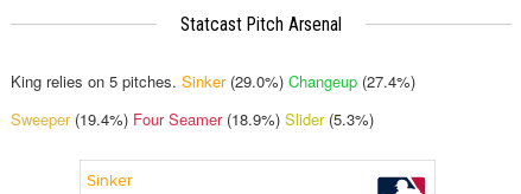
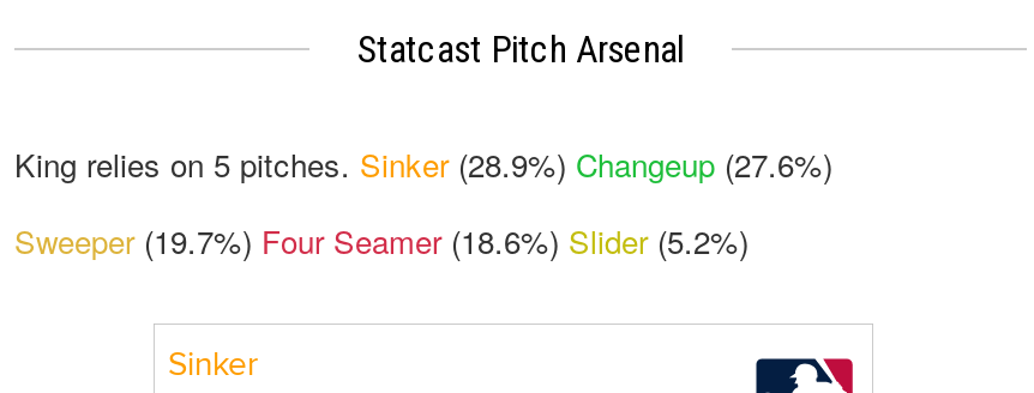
- King relies on 5 pitches. Sinker (29.0%) Changeup (27.4%)
+ King relies on 5 pitches. Sinker (28.9%) Changeup (27.6%)

- Sweeper (19.4%) Four Seamer (18.9%) Slider (5.3%)
+ Sweeper (19.7%) Four Seamer (18.6%) Slider (5.2%)
